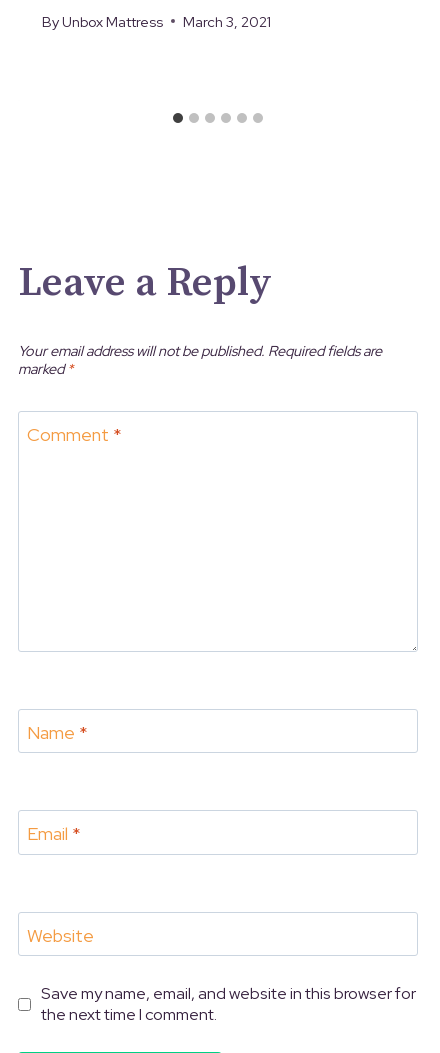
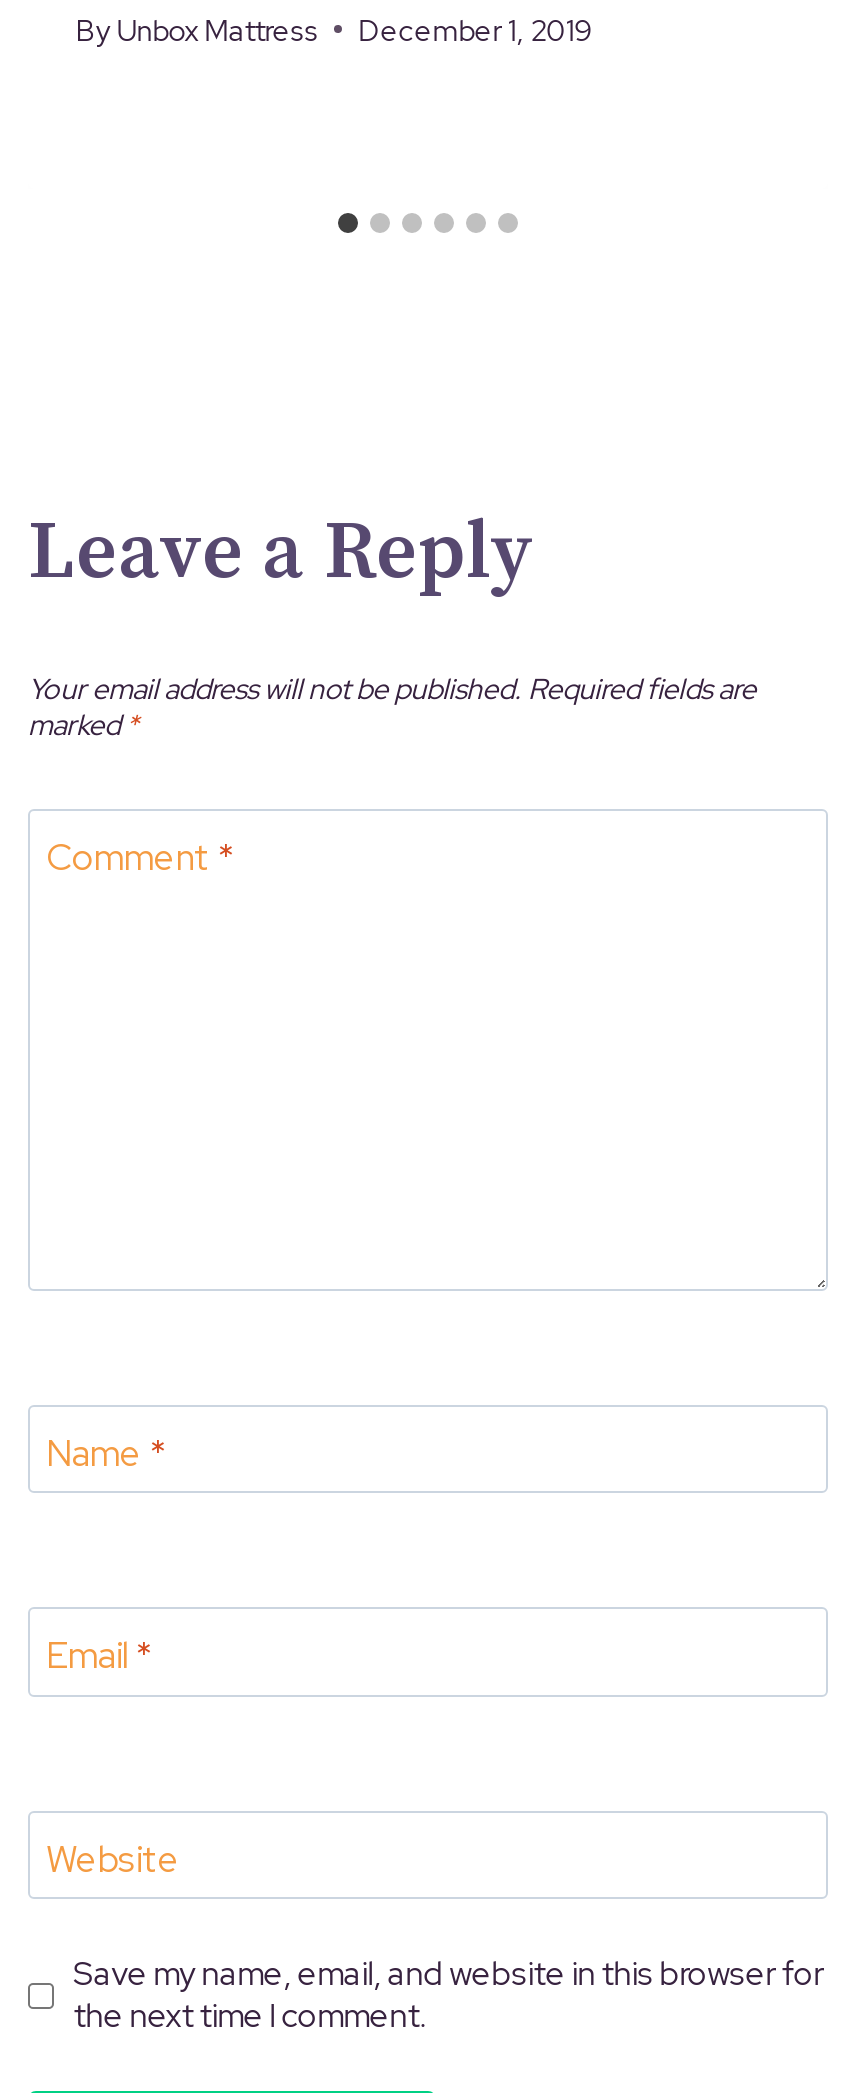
- By Unbox Mattress March 3, 2021
+ By Unbox Mattress December 1, 2019
